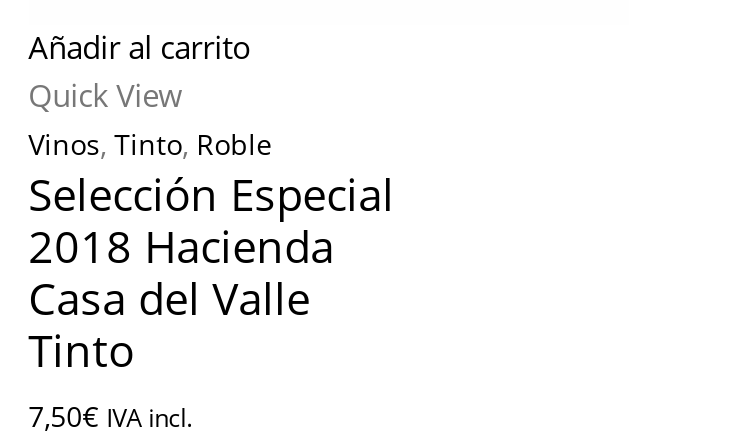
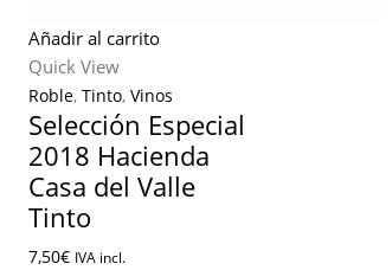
- Vinos, Tinto, Roble
+ Roble, Tinto, Vinos
